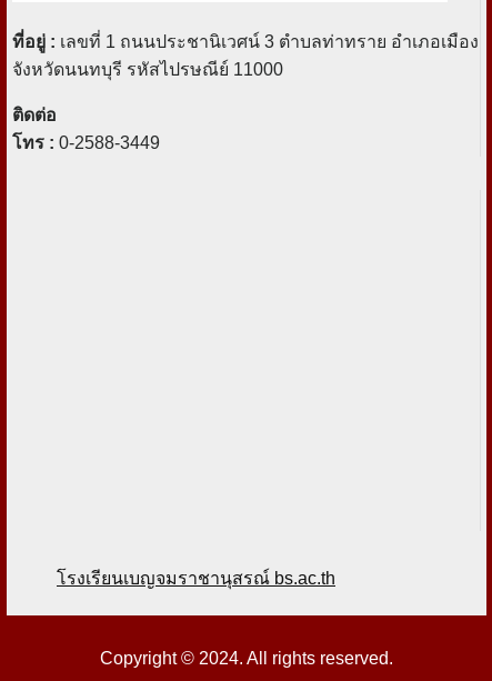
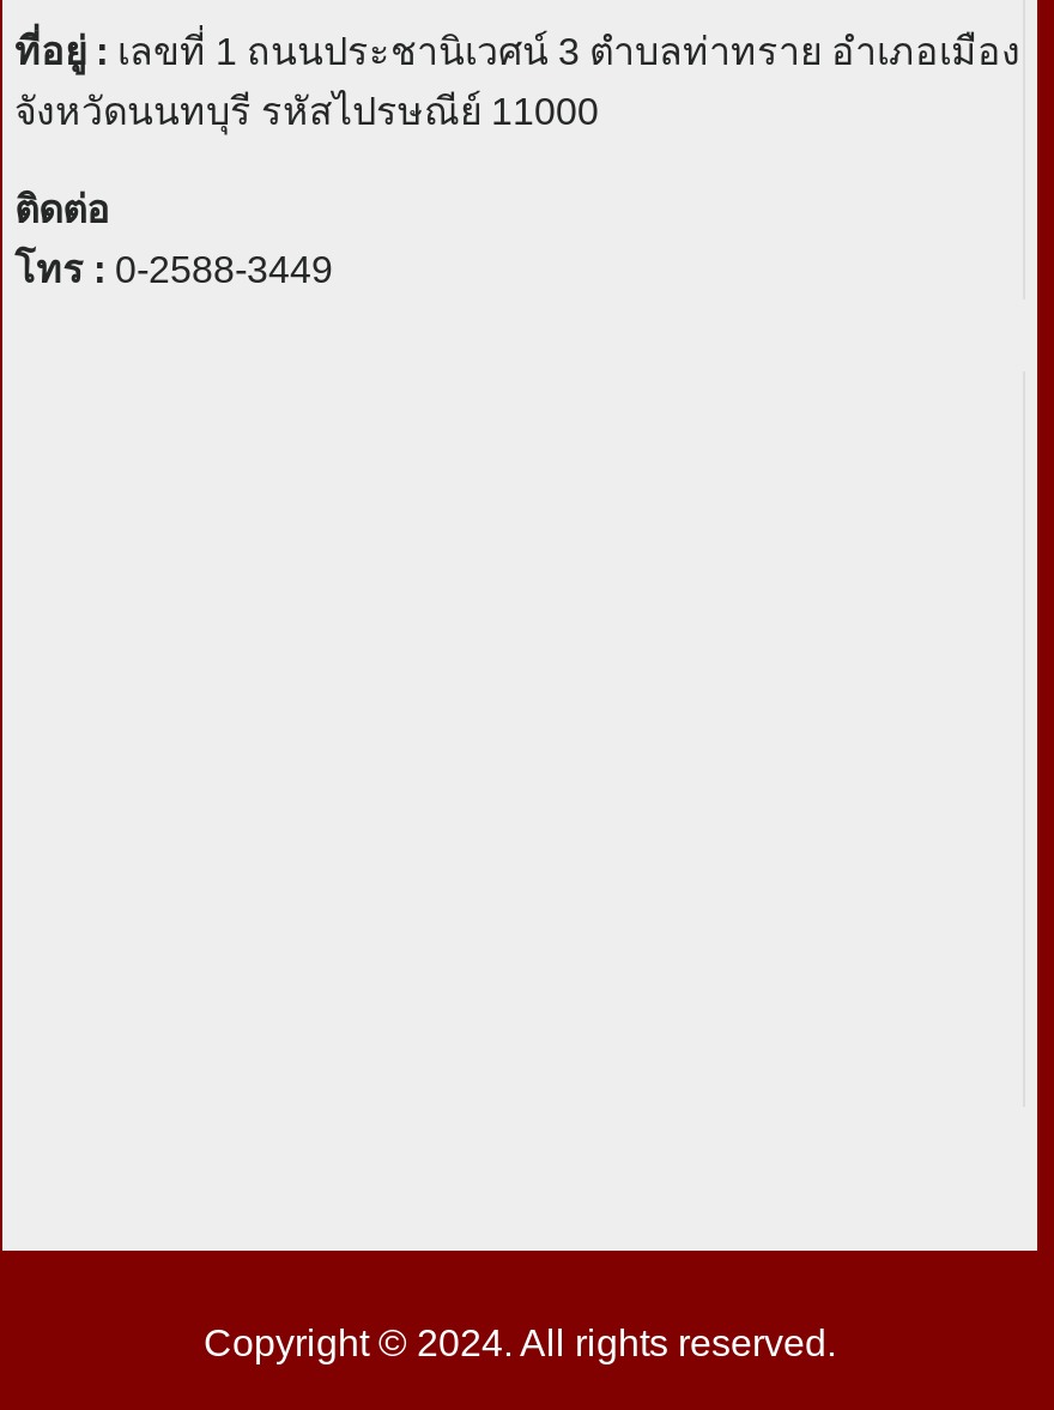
- โรงเรียนเบญจมราชานุสรณ์ bs.ac.th
